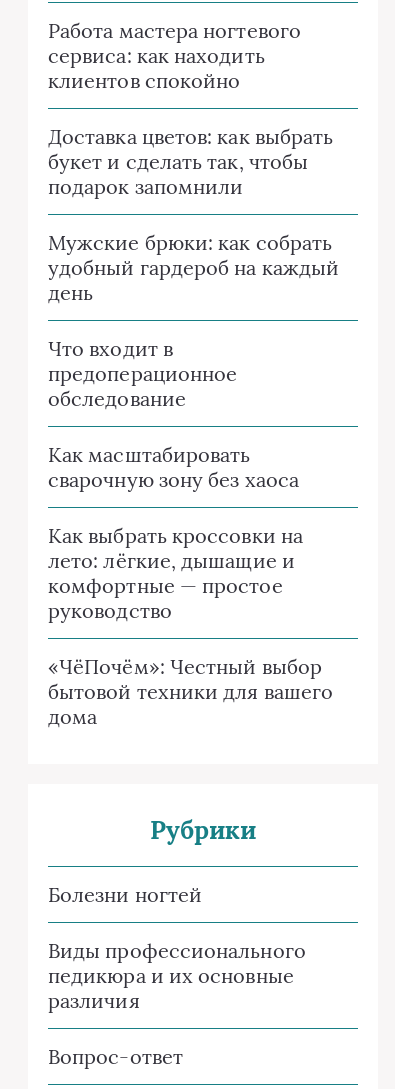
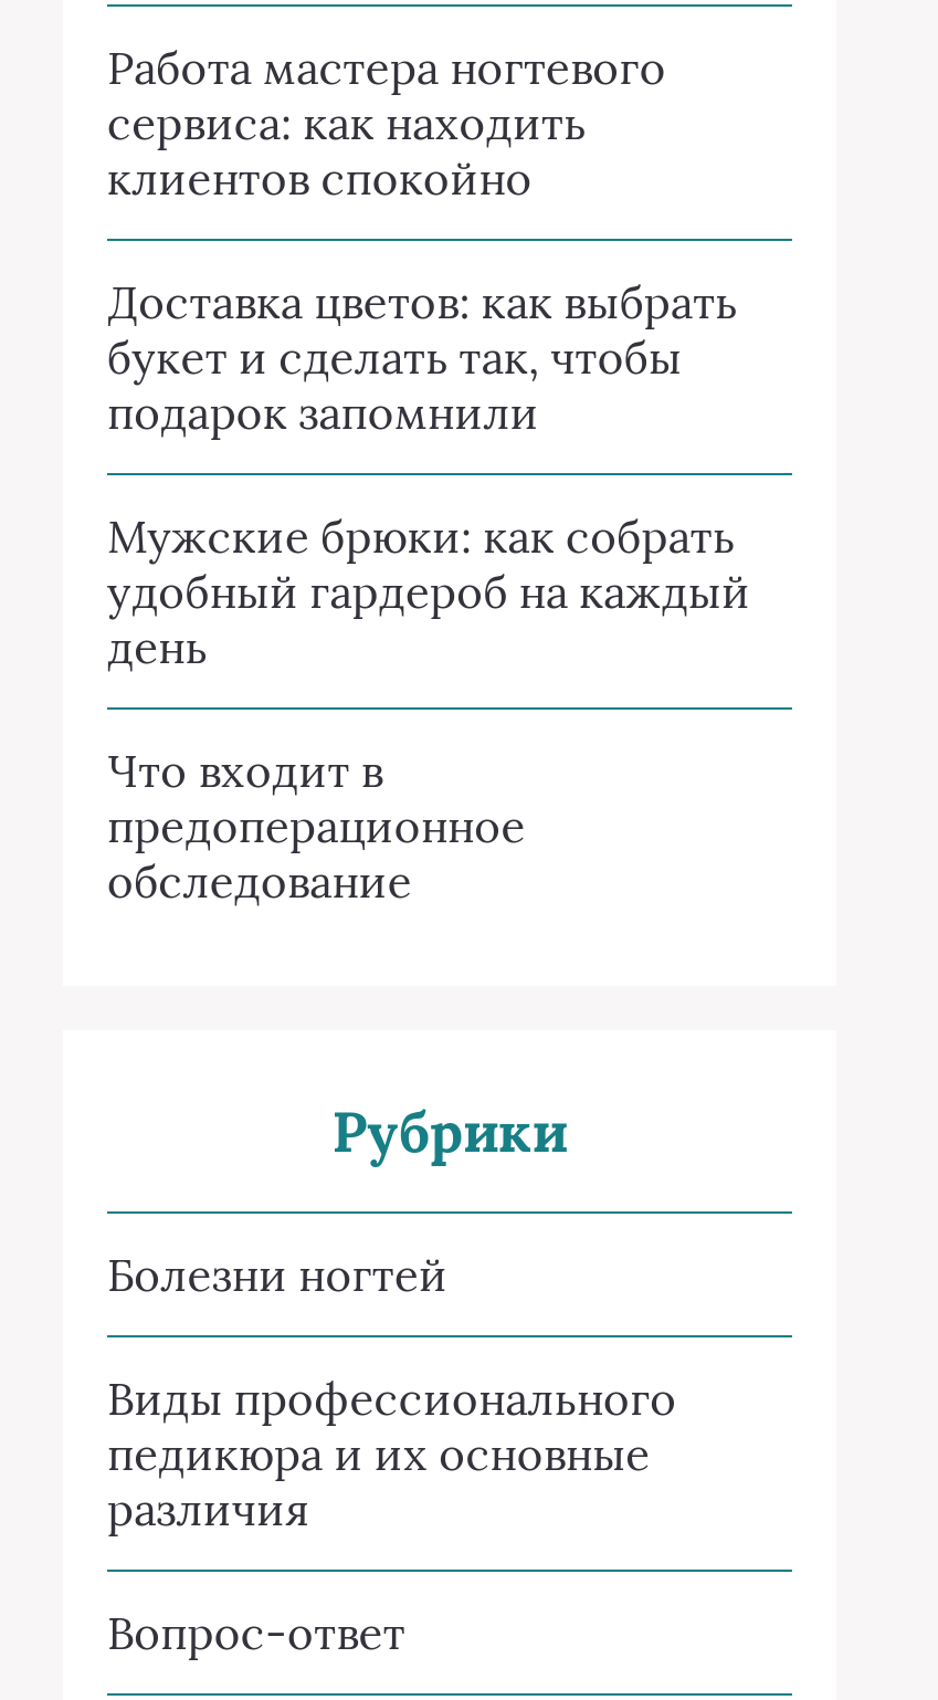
- Как масштабировать
- сварочную зону без хаоса
- Как выбрать кроссовки на
- лето: лёгкие, дышащие и
- комфортные — простое
- руководство
- «ЧёПочём»: Честный выбор
- бытовой техники для вашего
- дома
